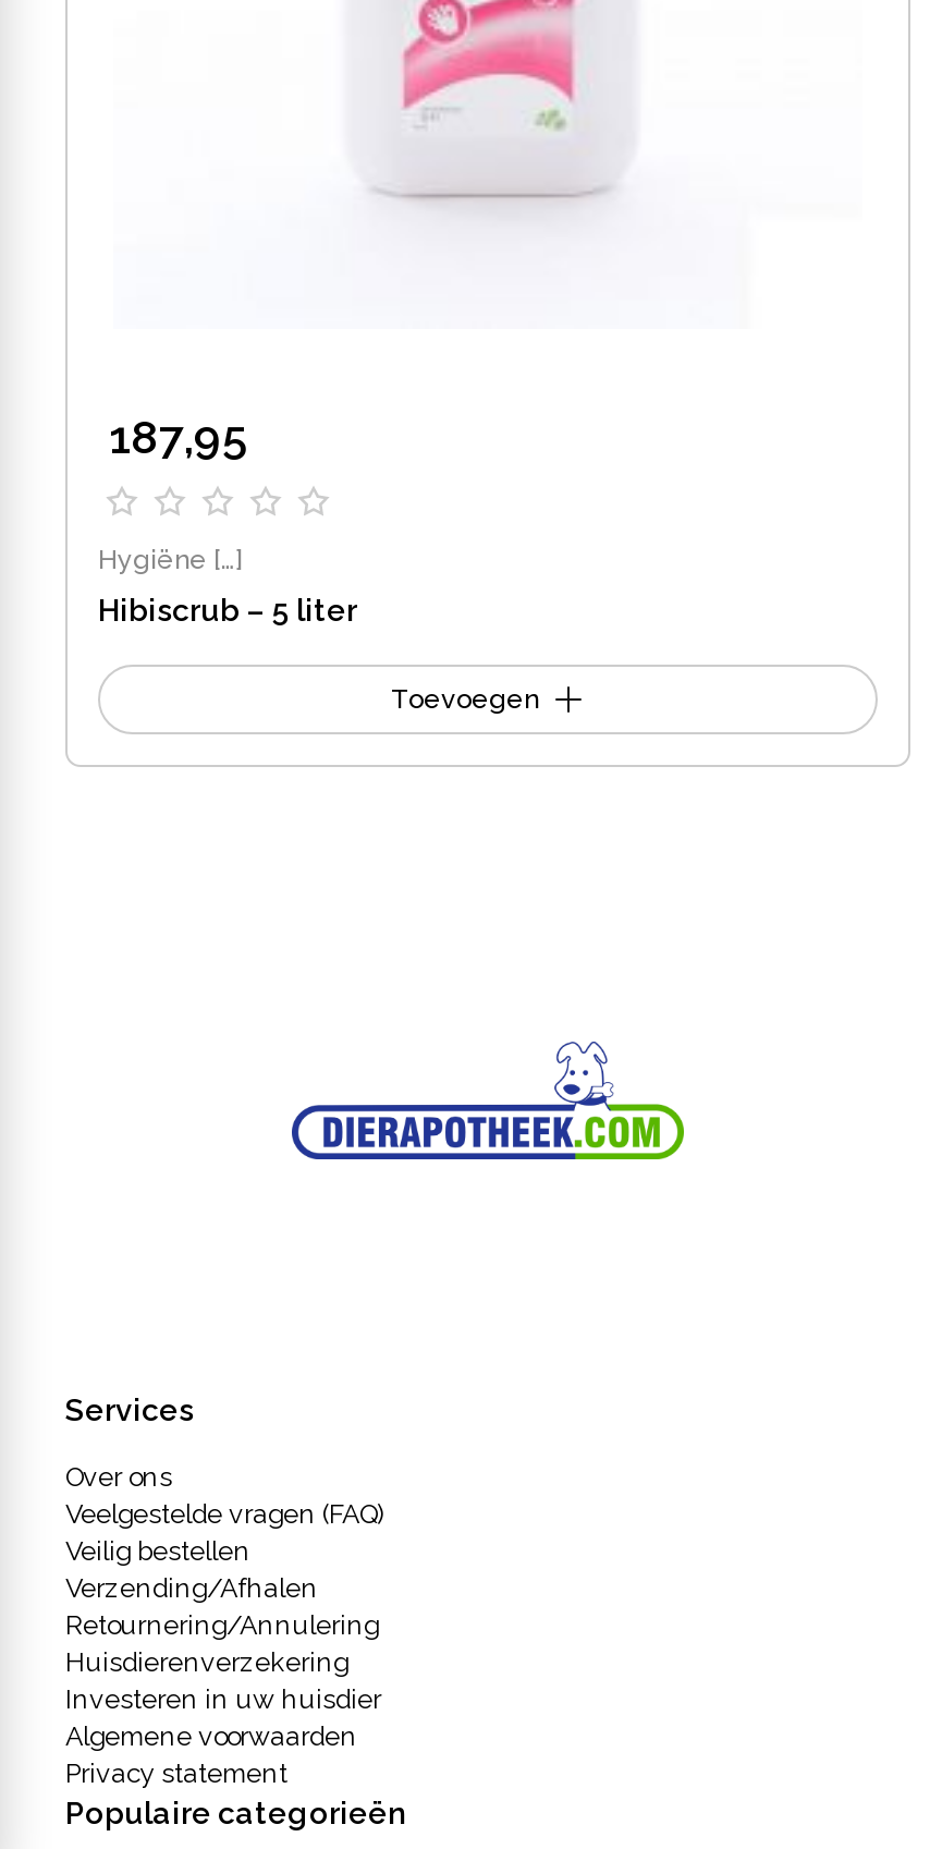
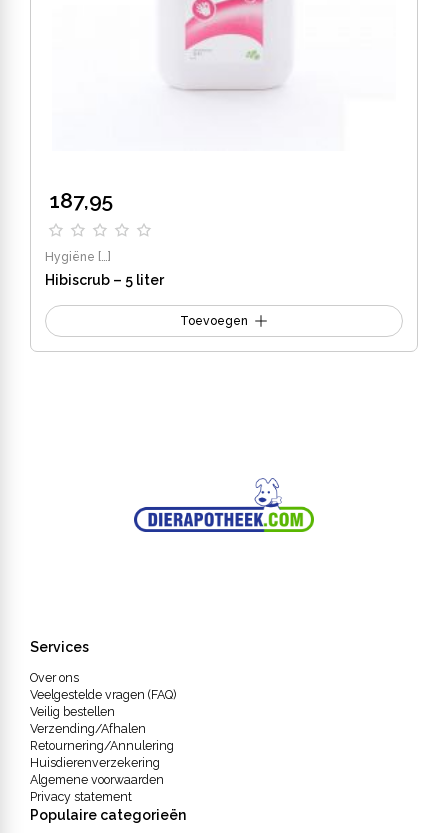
- Investeren in uw huisdier
